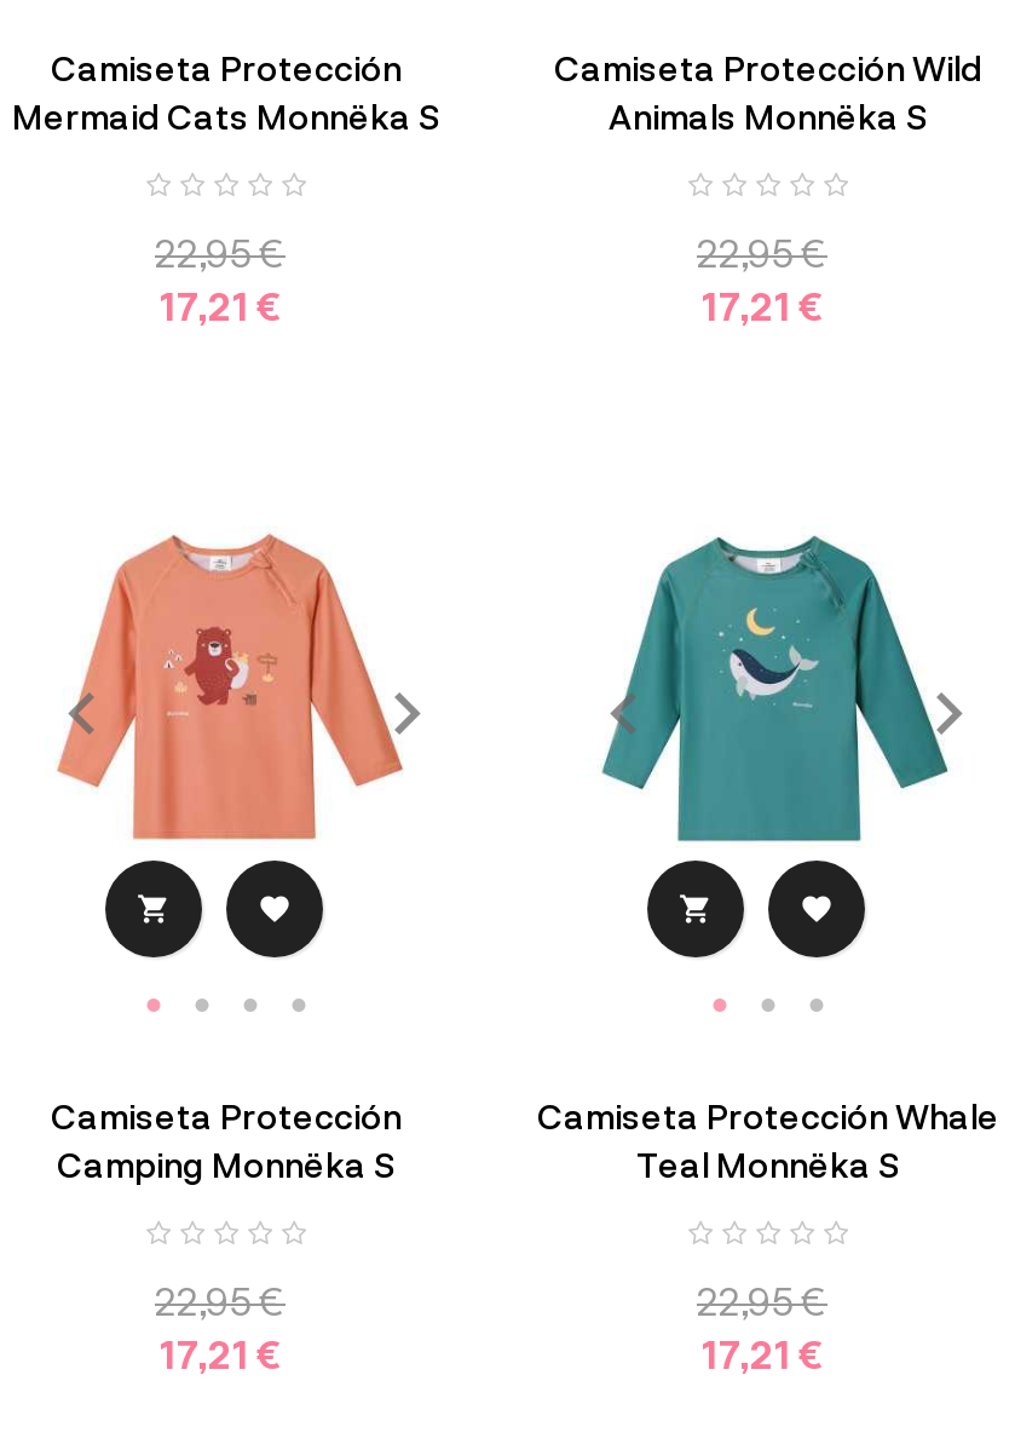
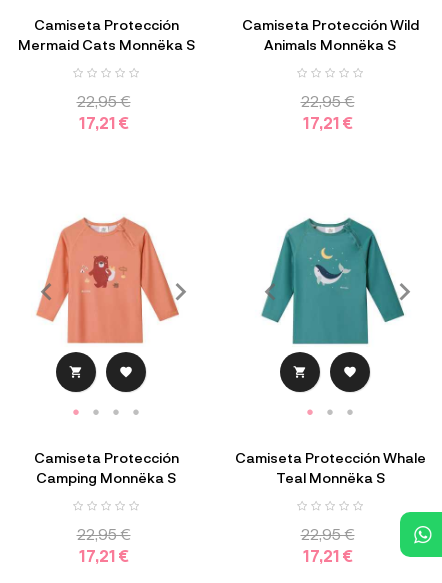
+ [image]
